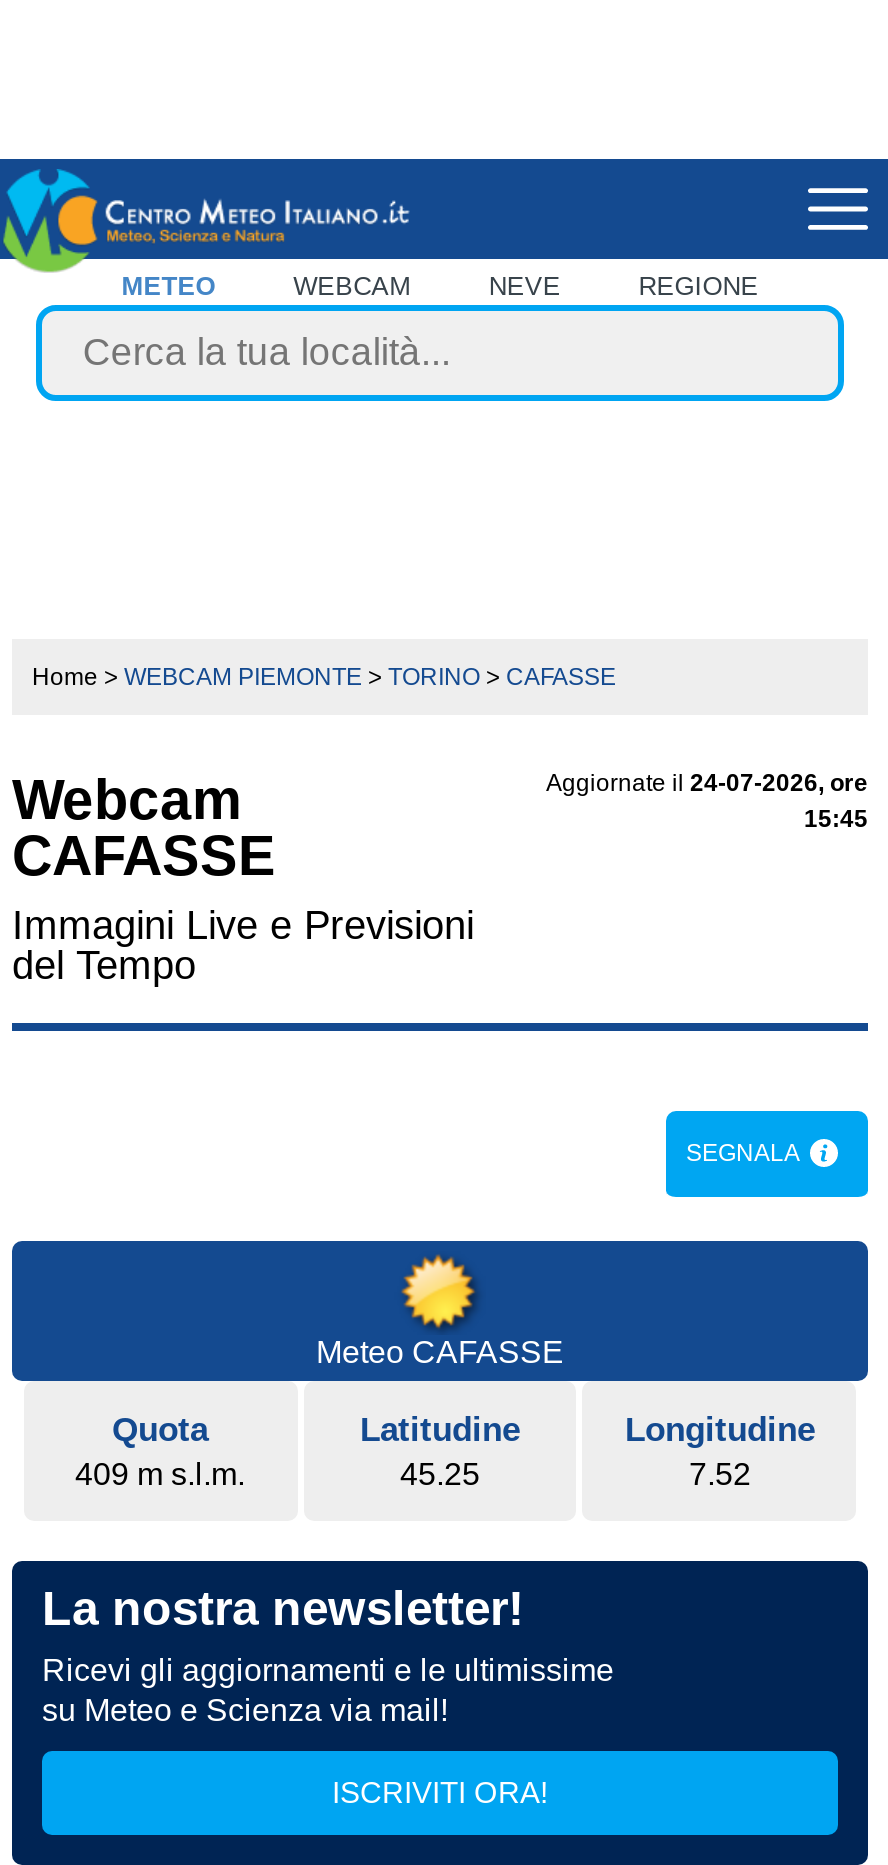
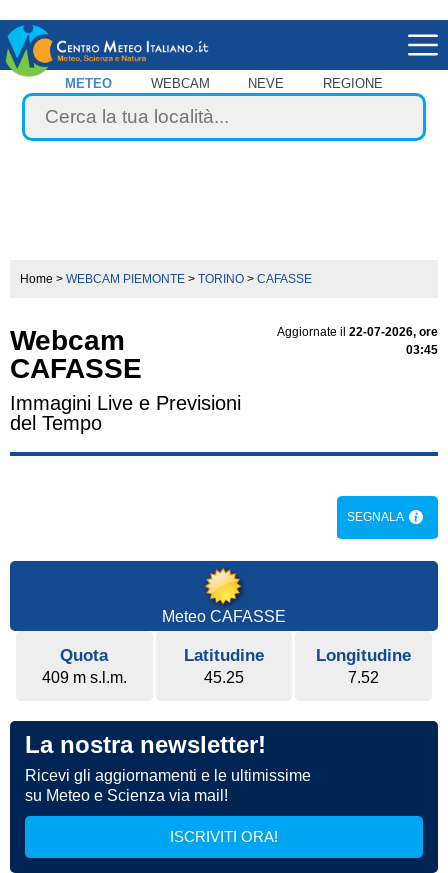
- Aggiornate il 24-07-2026, ore
+ Aggiornate il 22-07-2026, ore

- 15:45
+ 03:45
